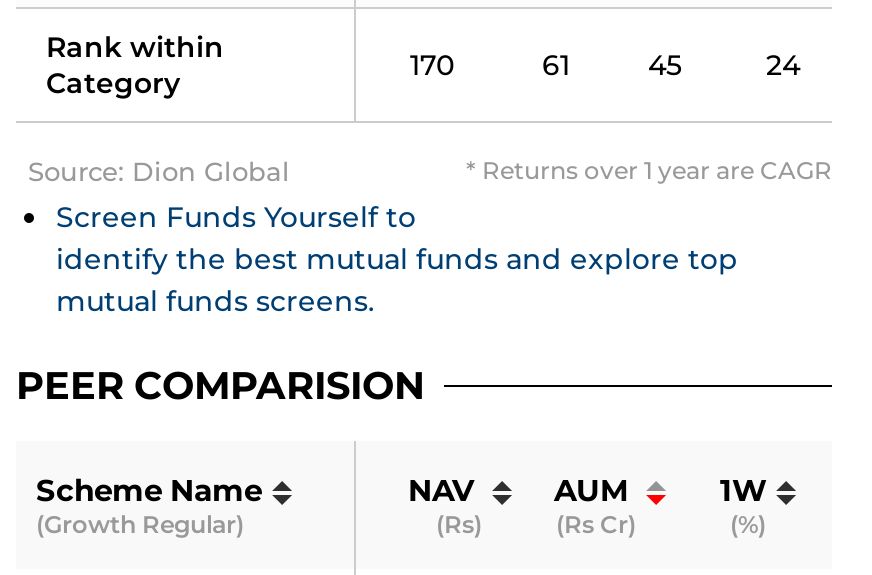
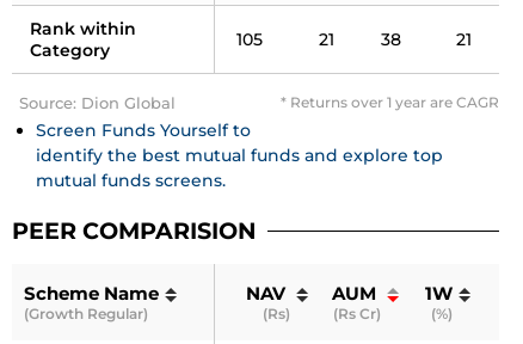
- 170
+ 105

- 61
+ 21

- 45
+ 38

- 24
+ 21
